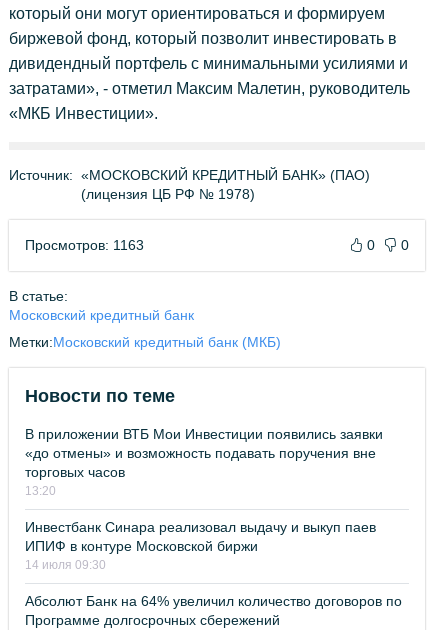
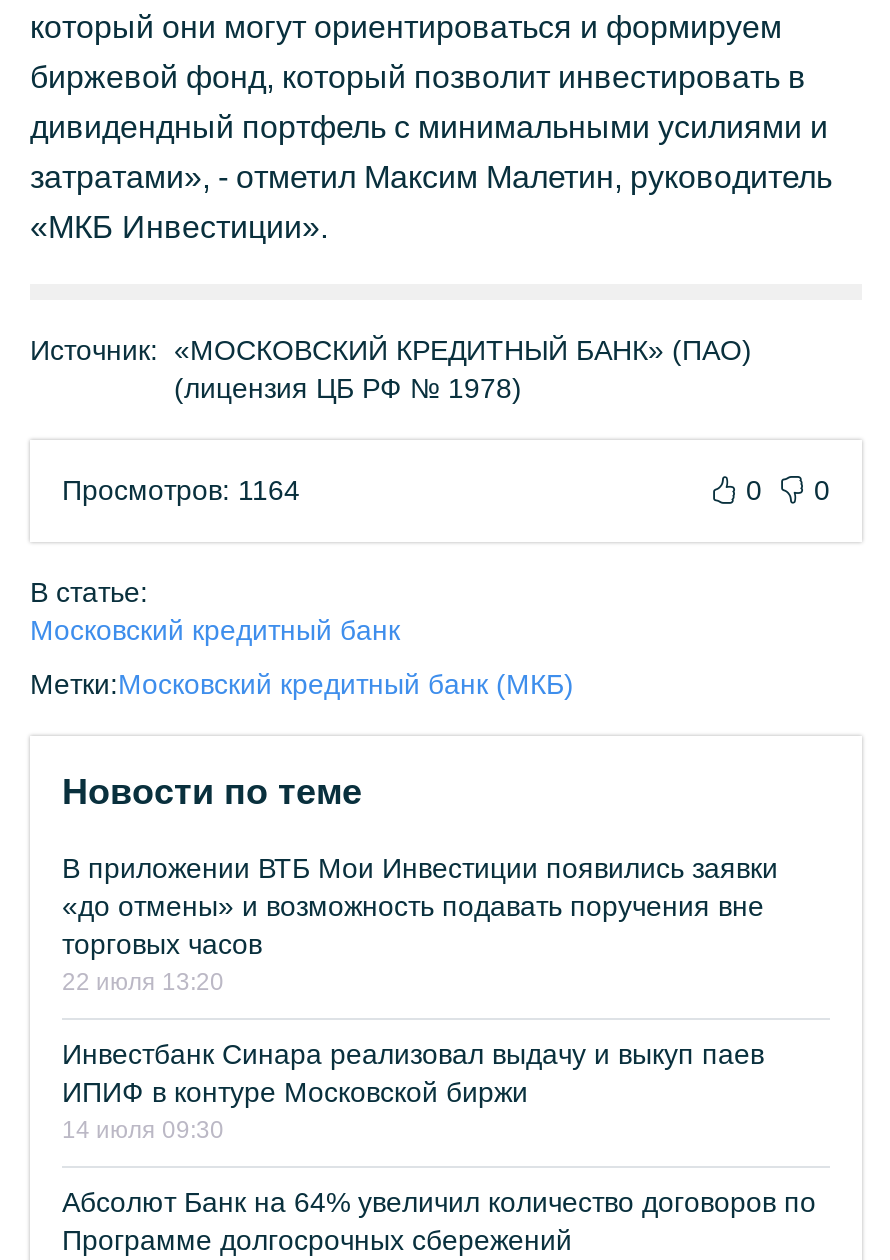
- Просмотров: 1163
+ Просмотров: 1164

- 13:20
+ 22 июля 13:20
